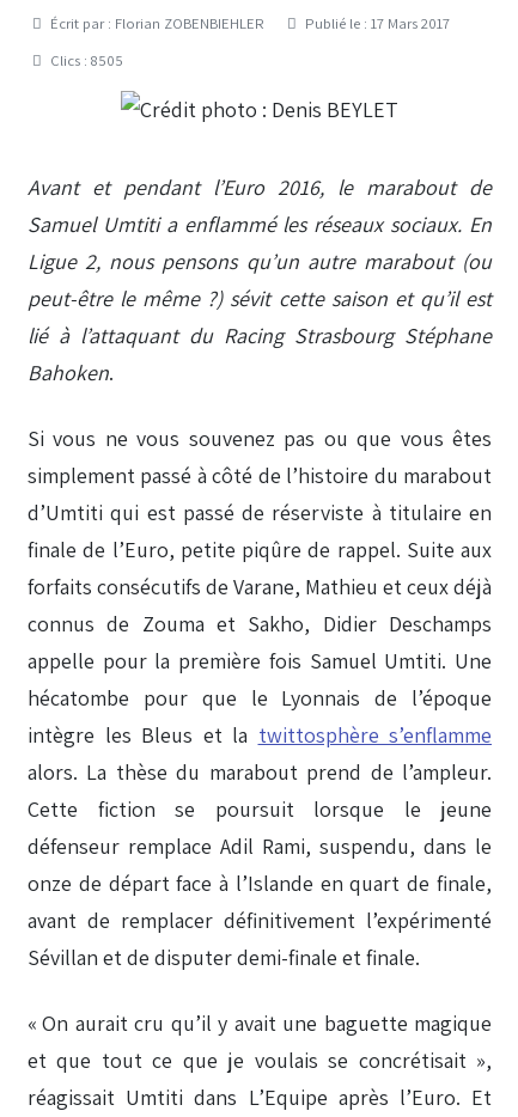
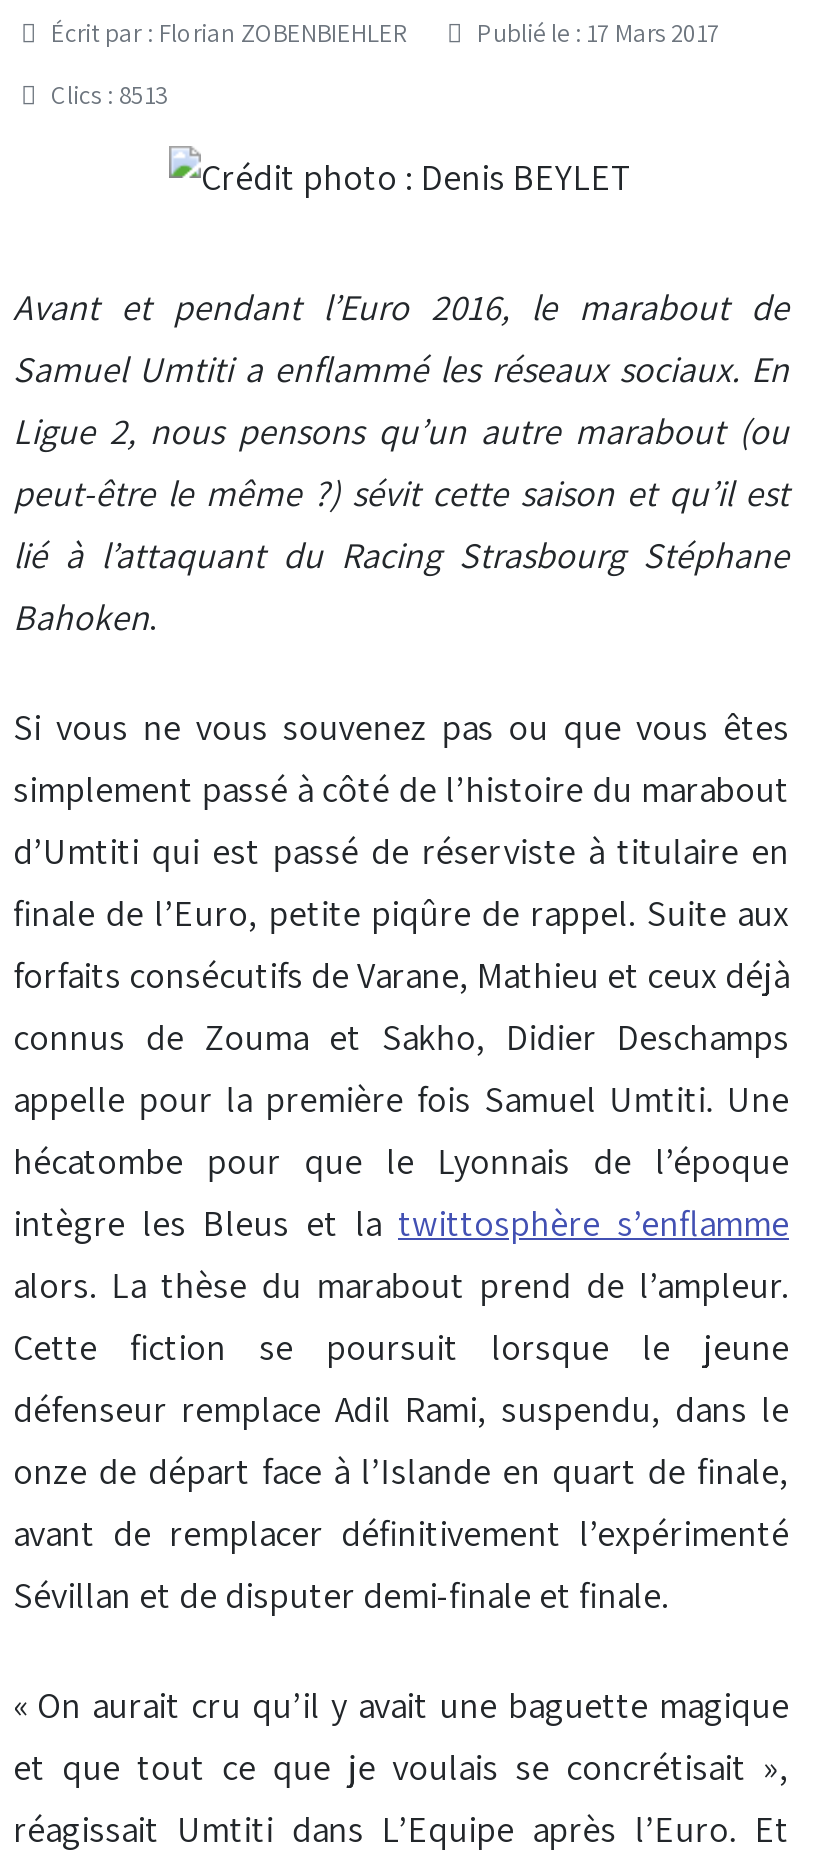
- Clics : 8505
+ Clics : 8513
